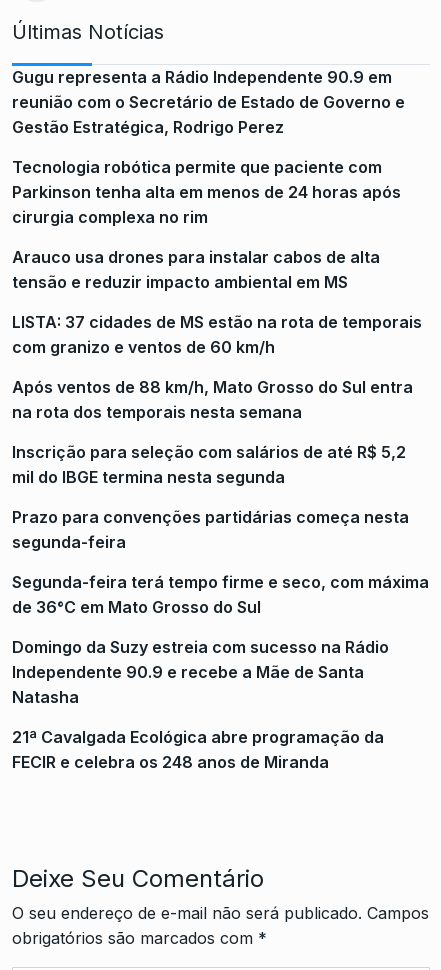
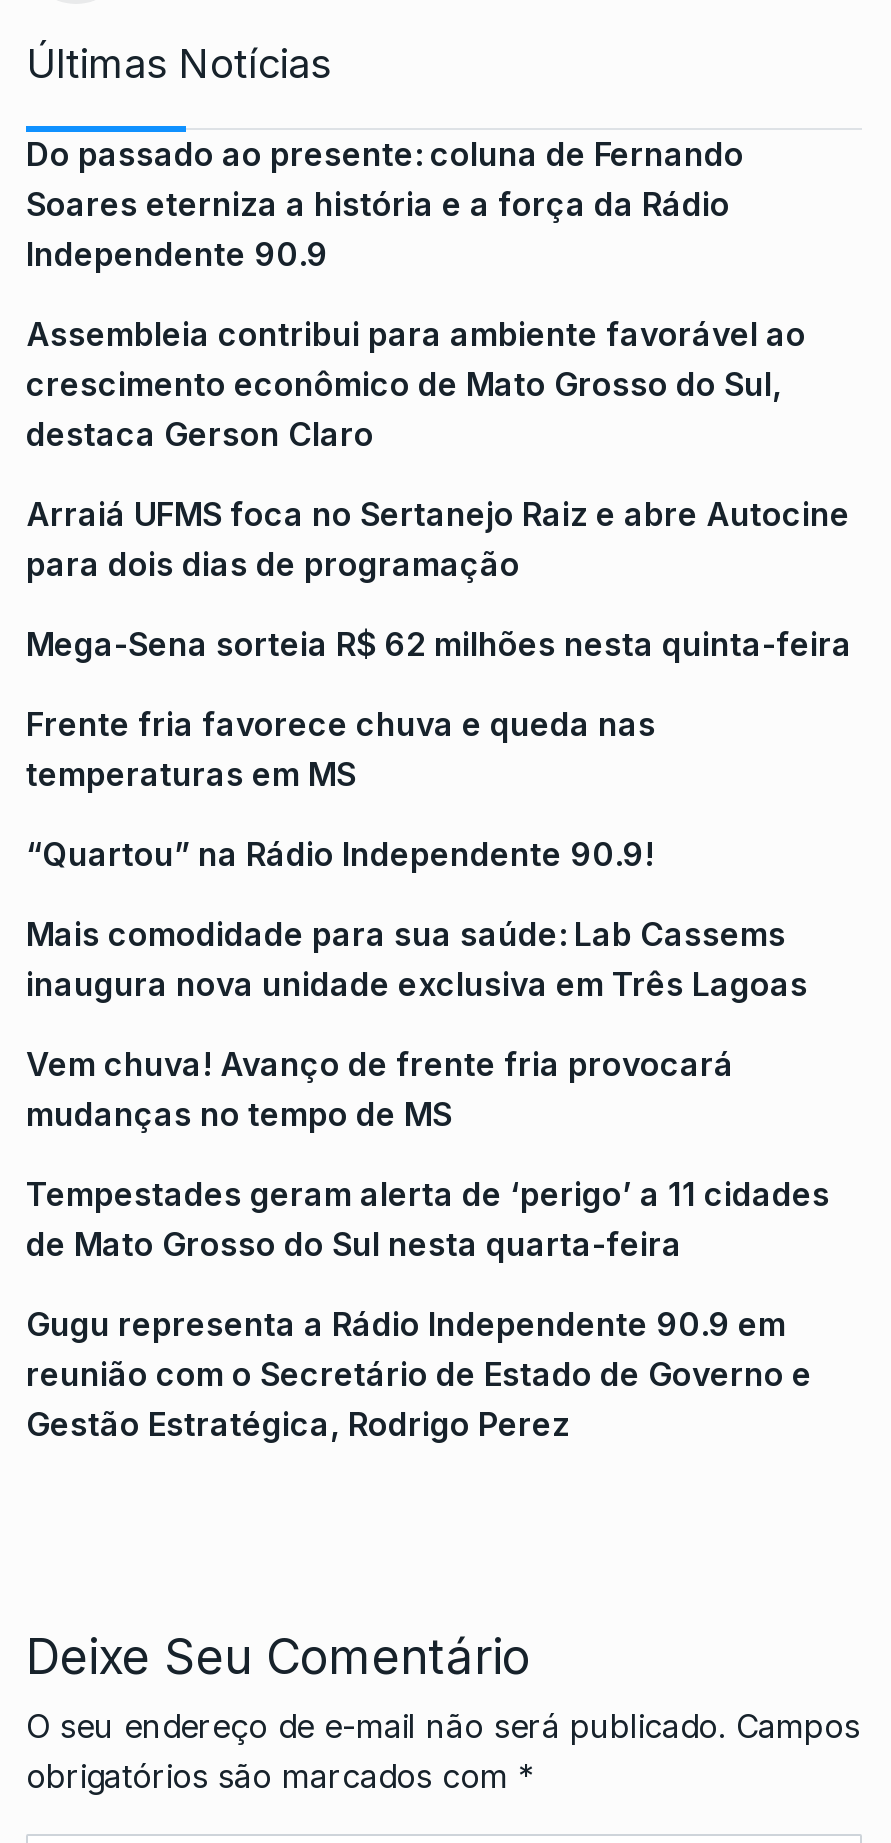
+ Do passado ao presente: coluna de Fernando
+ Soares eterniza a história e a força da Rádio
+ Independente 90.9
+ Assembleia contribui para ambiente favorável ao
+ crescimento econômico de Mato Grosso do Sul,
+ destaca Gerson Claro
+ Arraiá UFMS foca no Sertanejo Raiz e abre Autocine
+ para dois dias de programação
+ Mega-Sena sorteia R$ 62 milhões nesta quinta-feira
+ Frente fria favorece chuva e queda nas
+ temperaturas em MS
+ “Quartou” na Rádio Independente 90.9!
+ Mais comodidade para sua saúde: Lab Cassems
+ inaugura nova unidade exclusiva em Três Lagoas
+ Vem chuva! Avanço de frente fria provocará
+ mudanças no tempo de MS
+ Tempestades geram alerta de ‘perigo’ a 11 cidades
+ de Mato Grosso do Sul nesta quarta-feira

moved down: Gugu representa a Rádio Independente 90.9 em | reunião com o Secretário de Estado de Governo e | Gestão Estratégica, Rodrigo Perez

- Tecnologia robótica permite que paciente com
- Parkinson tenha alta em menos de 24 horas após
- cirurgia complexa no rim
- Arauco usa drones para instalar cabos de alta
- tensão e reduzir impacto ambiental em MS
- LISTA: 37 cidades de MS estão na rota de temporais
- com granizo e ventos de 60 km/h
- Após ventos de 88 km/h, Mato Grosso do Sul entra
- na rota dos temporais nesta semana
- Inscrição para seleção com salários de até R$ 5,2
- mil do IBGE termina nesta segunda
- Prazo para convenções partidárias começa nesta
- segunda-feira
- Segunda-feira terá tempo firme e seco, com máxima
- de 36°C em Mato Grosso do Sul
- Domingo da Suzy estreia com sucesso na Rádio
- Independente 90.9 e recebe a Mãe de Santa
- Natasha
- 21ª Cavalgada Ecológica abre programação da
- FECIR e celebra os 248 anos de Miranda
